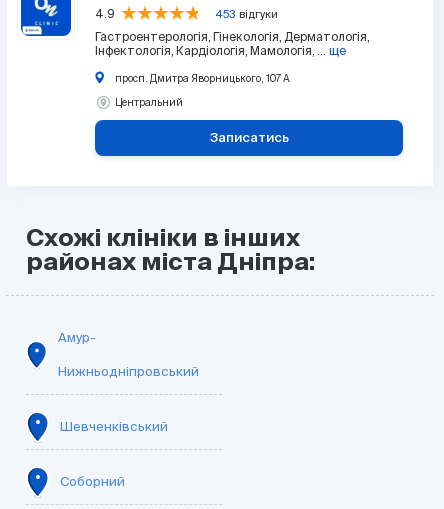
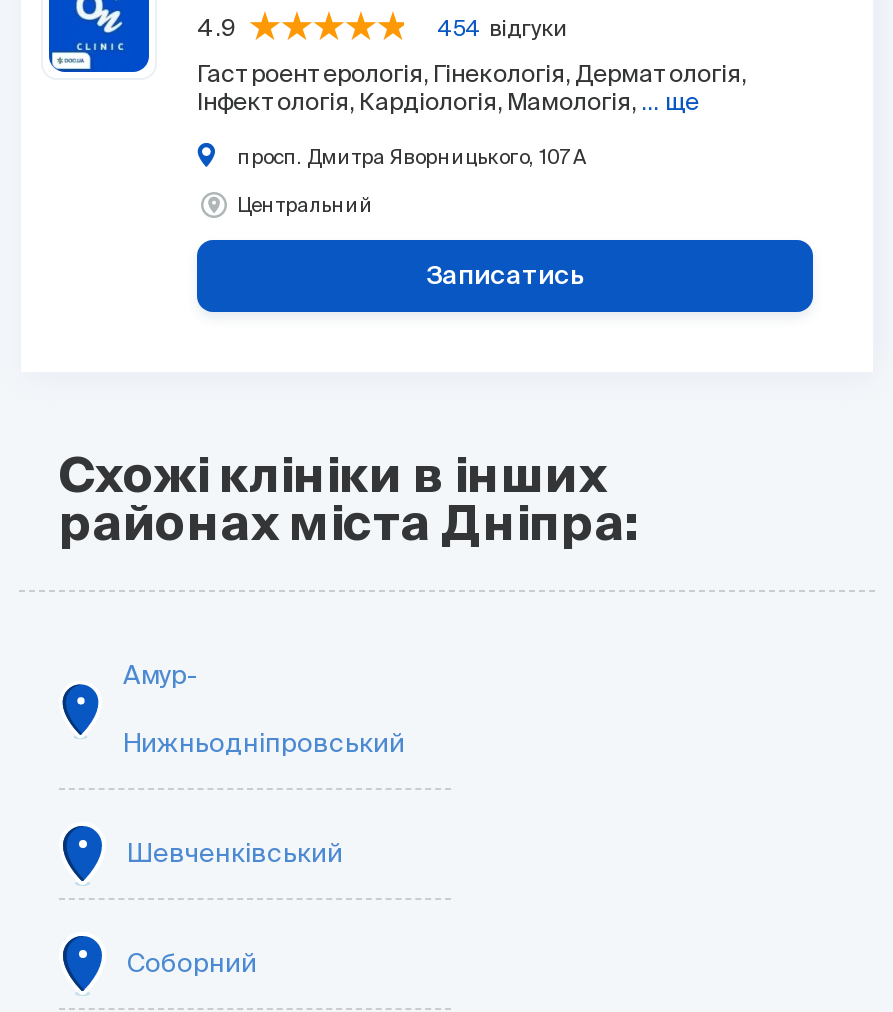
- 453 відгуки
+ 454 відгуки
